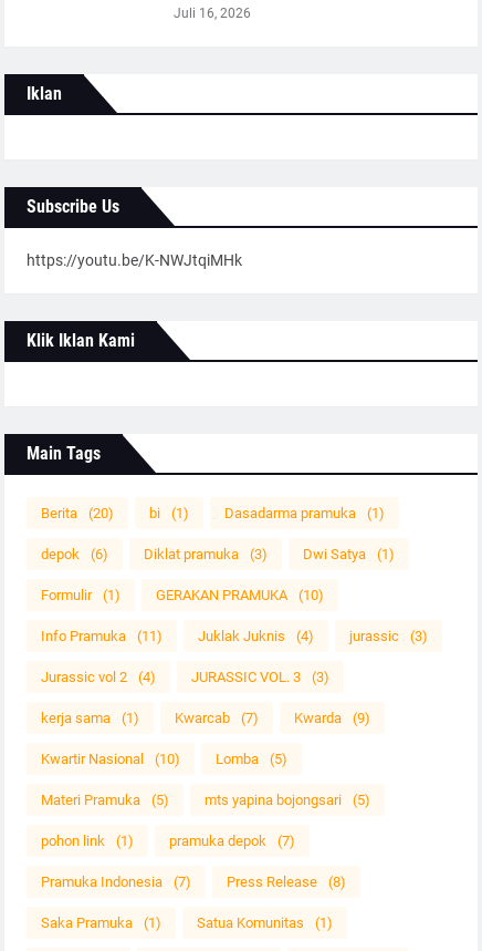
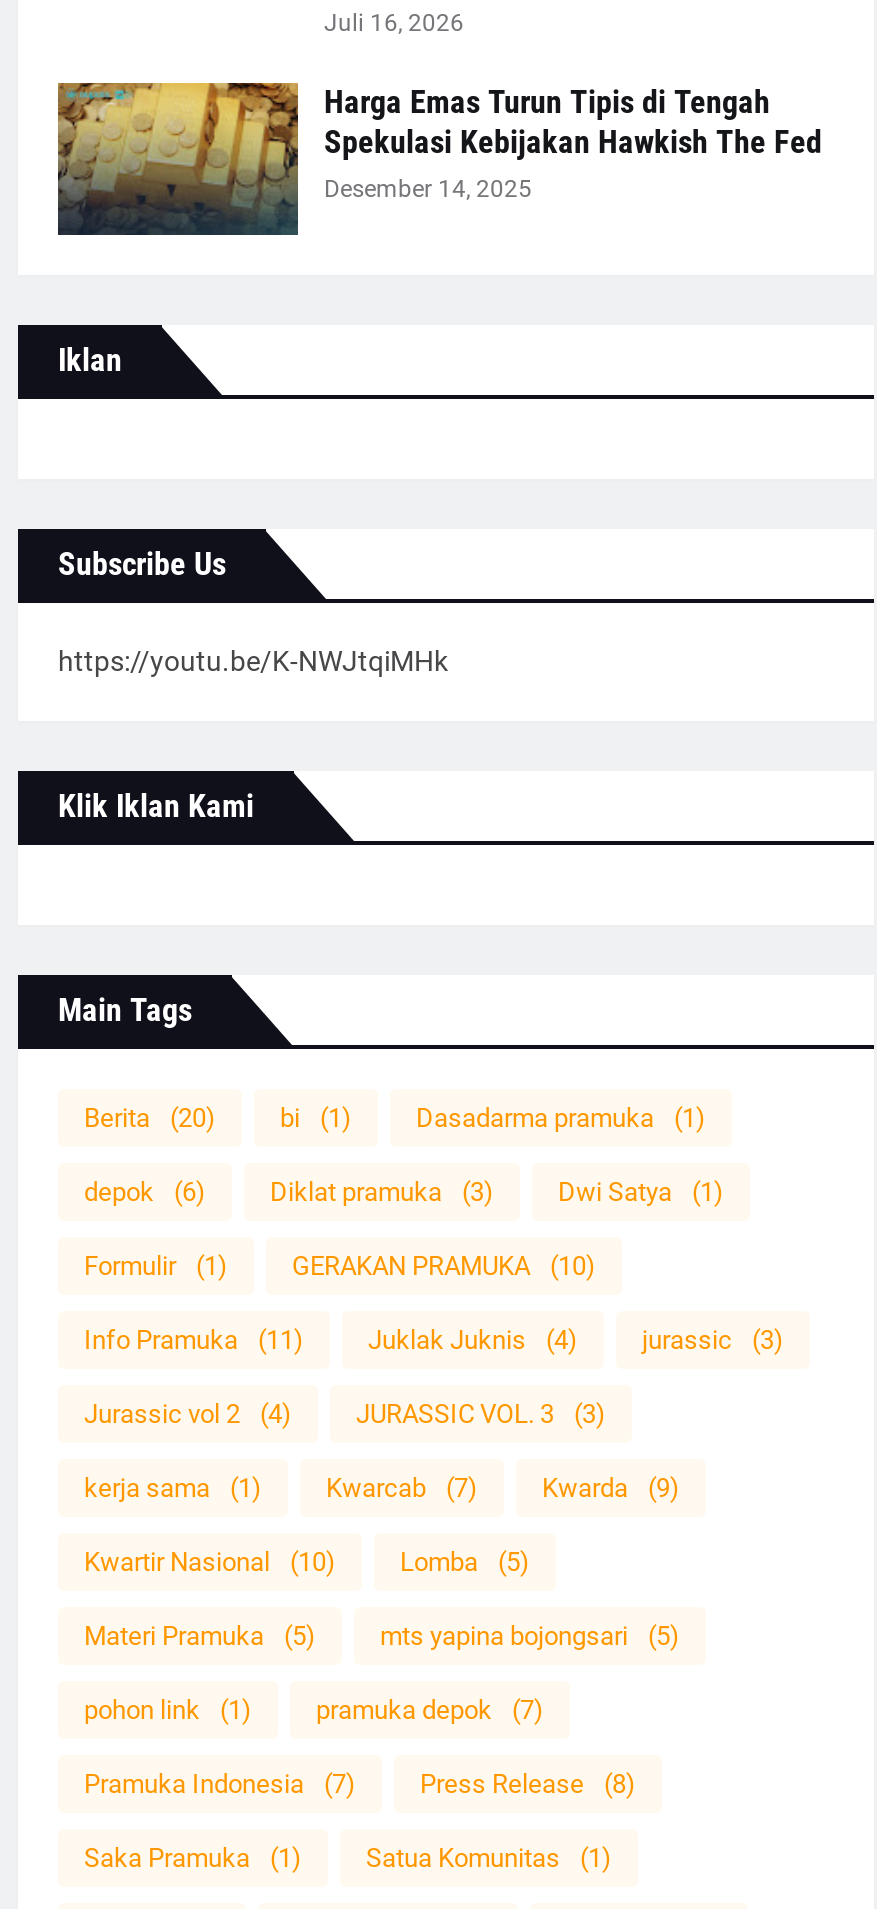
+ [image]
+ Harga Emas Turun Tipis di Tengah
+ Spekulasi Kebijakan Hawkish The Fed
+ Desember 14, 2025
